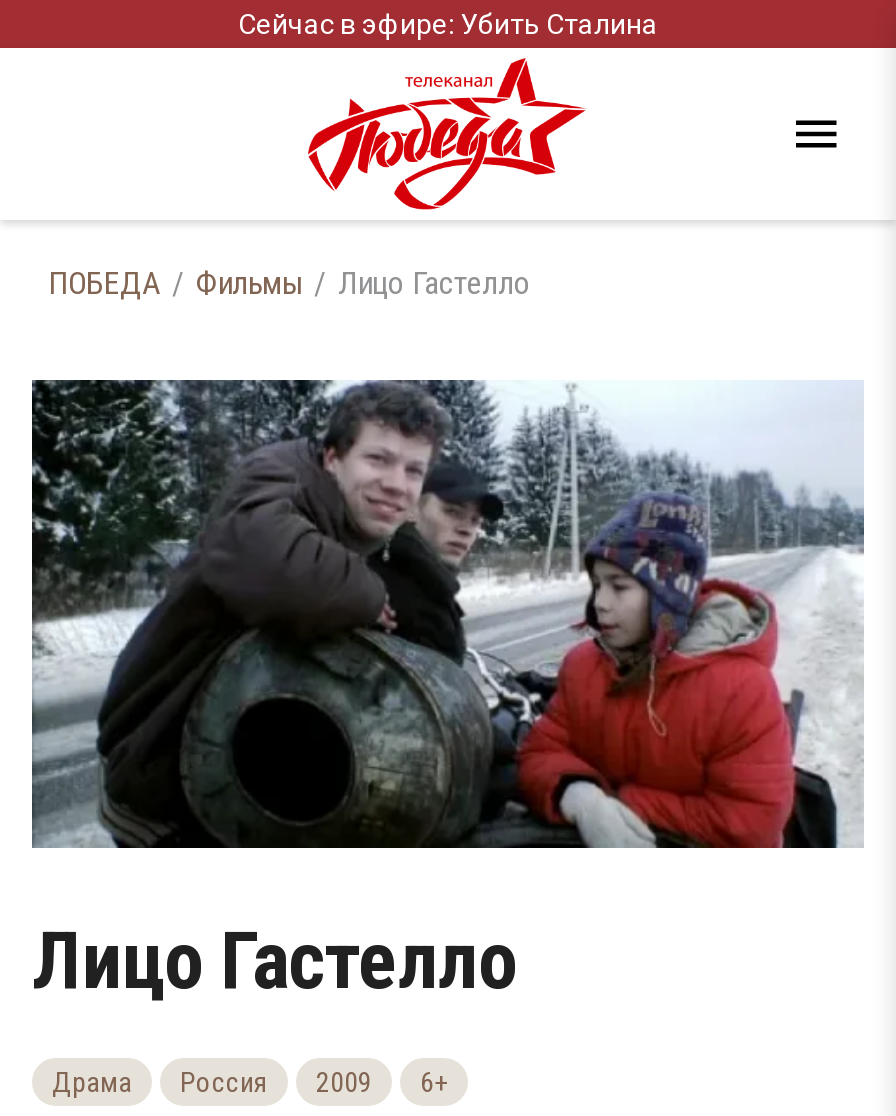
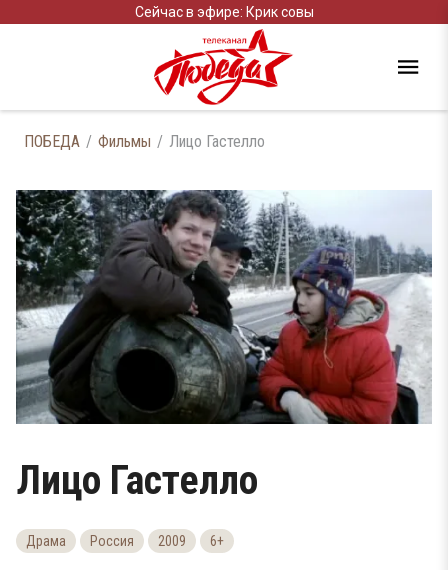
- Сейчас в эфире: Убить Сталина
+ Сейчас в эфире: Крик совы
